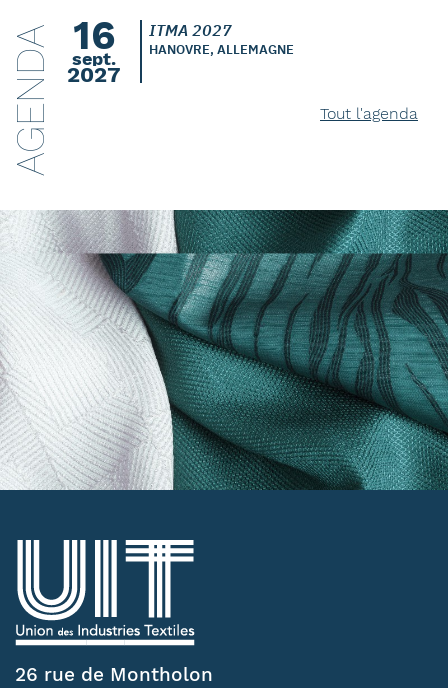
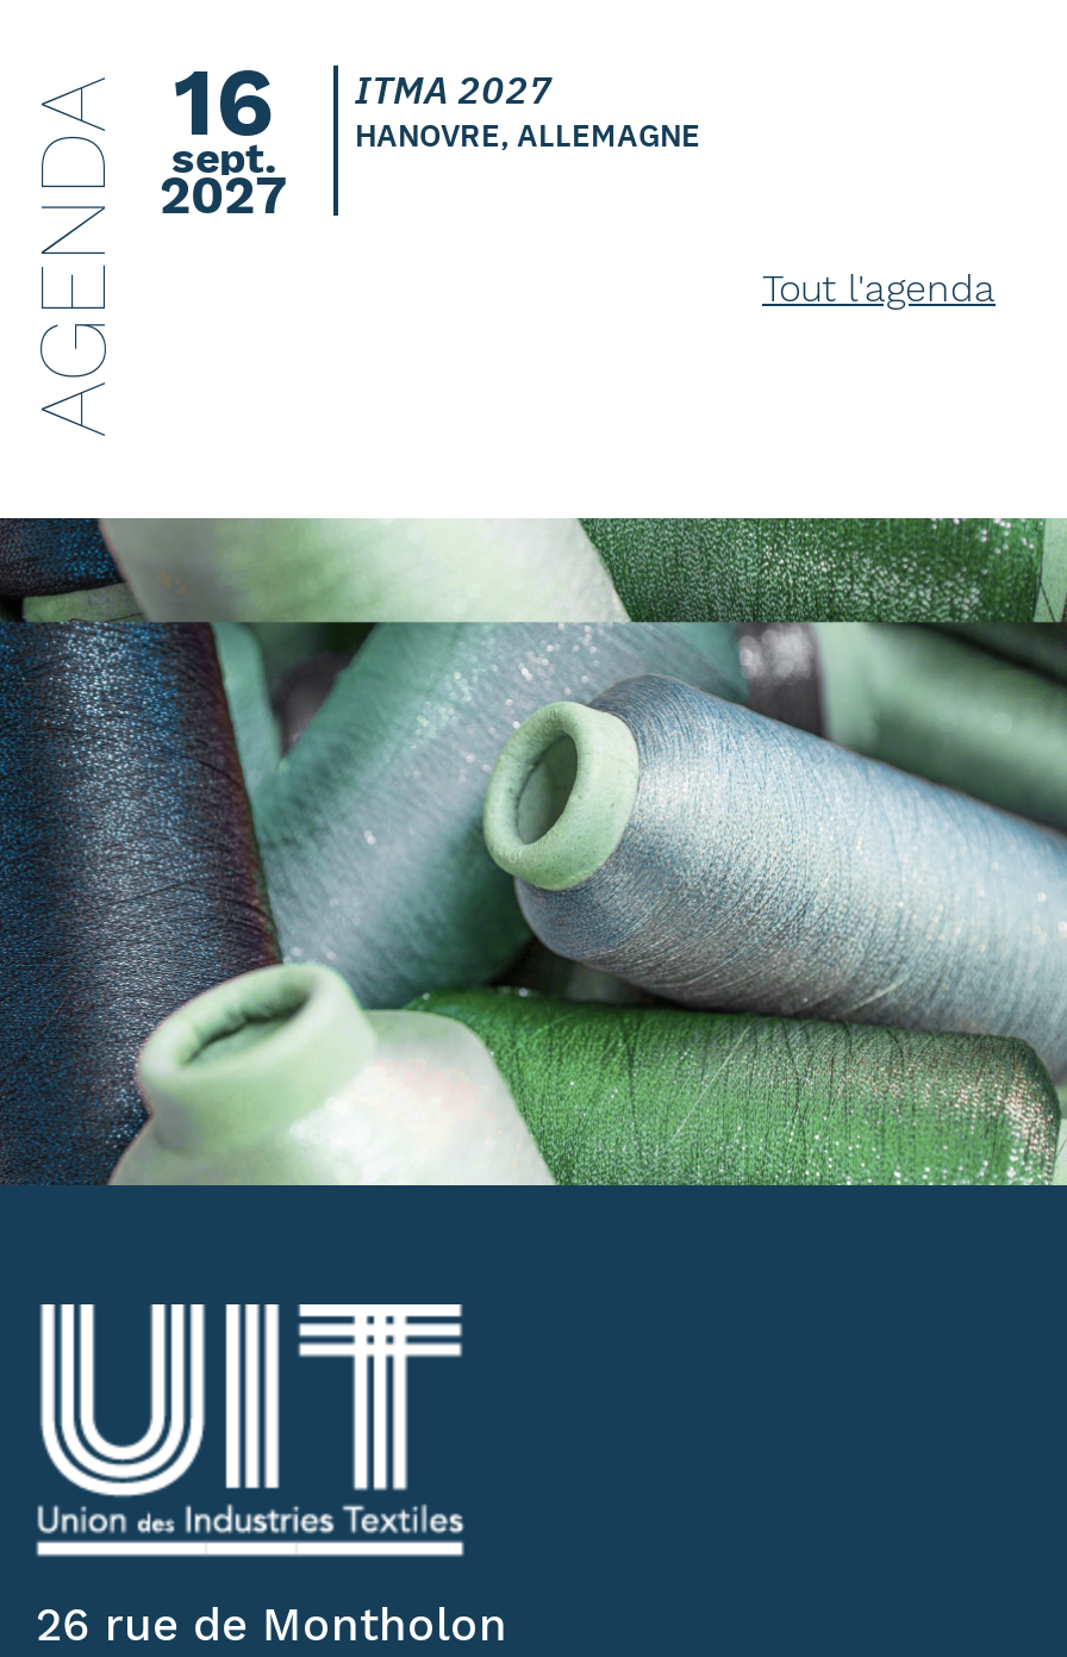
- [image]
+ [image]
